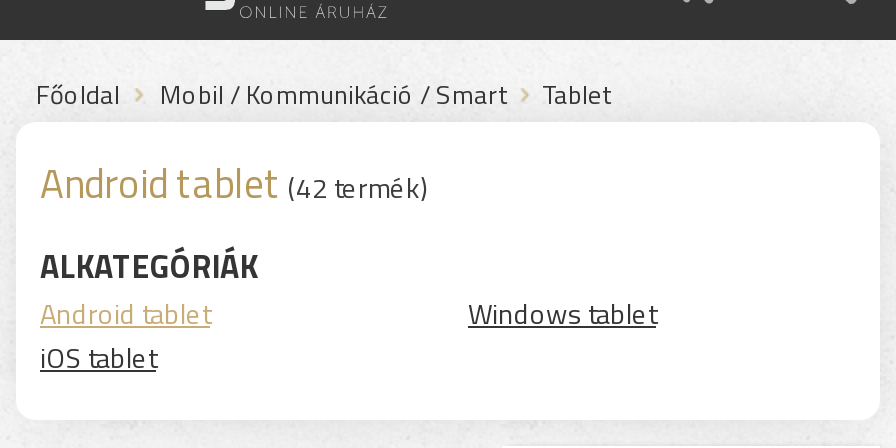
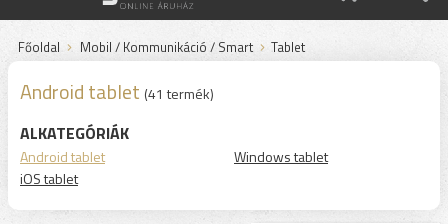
- Android tablet (42 termék)
+ Android tablet (41 termék)
